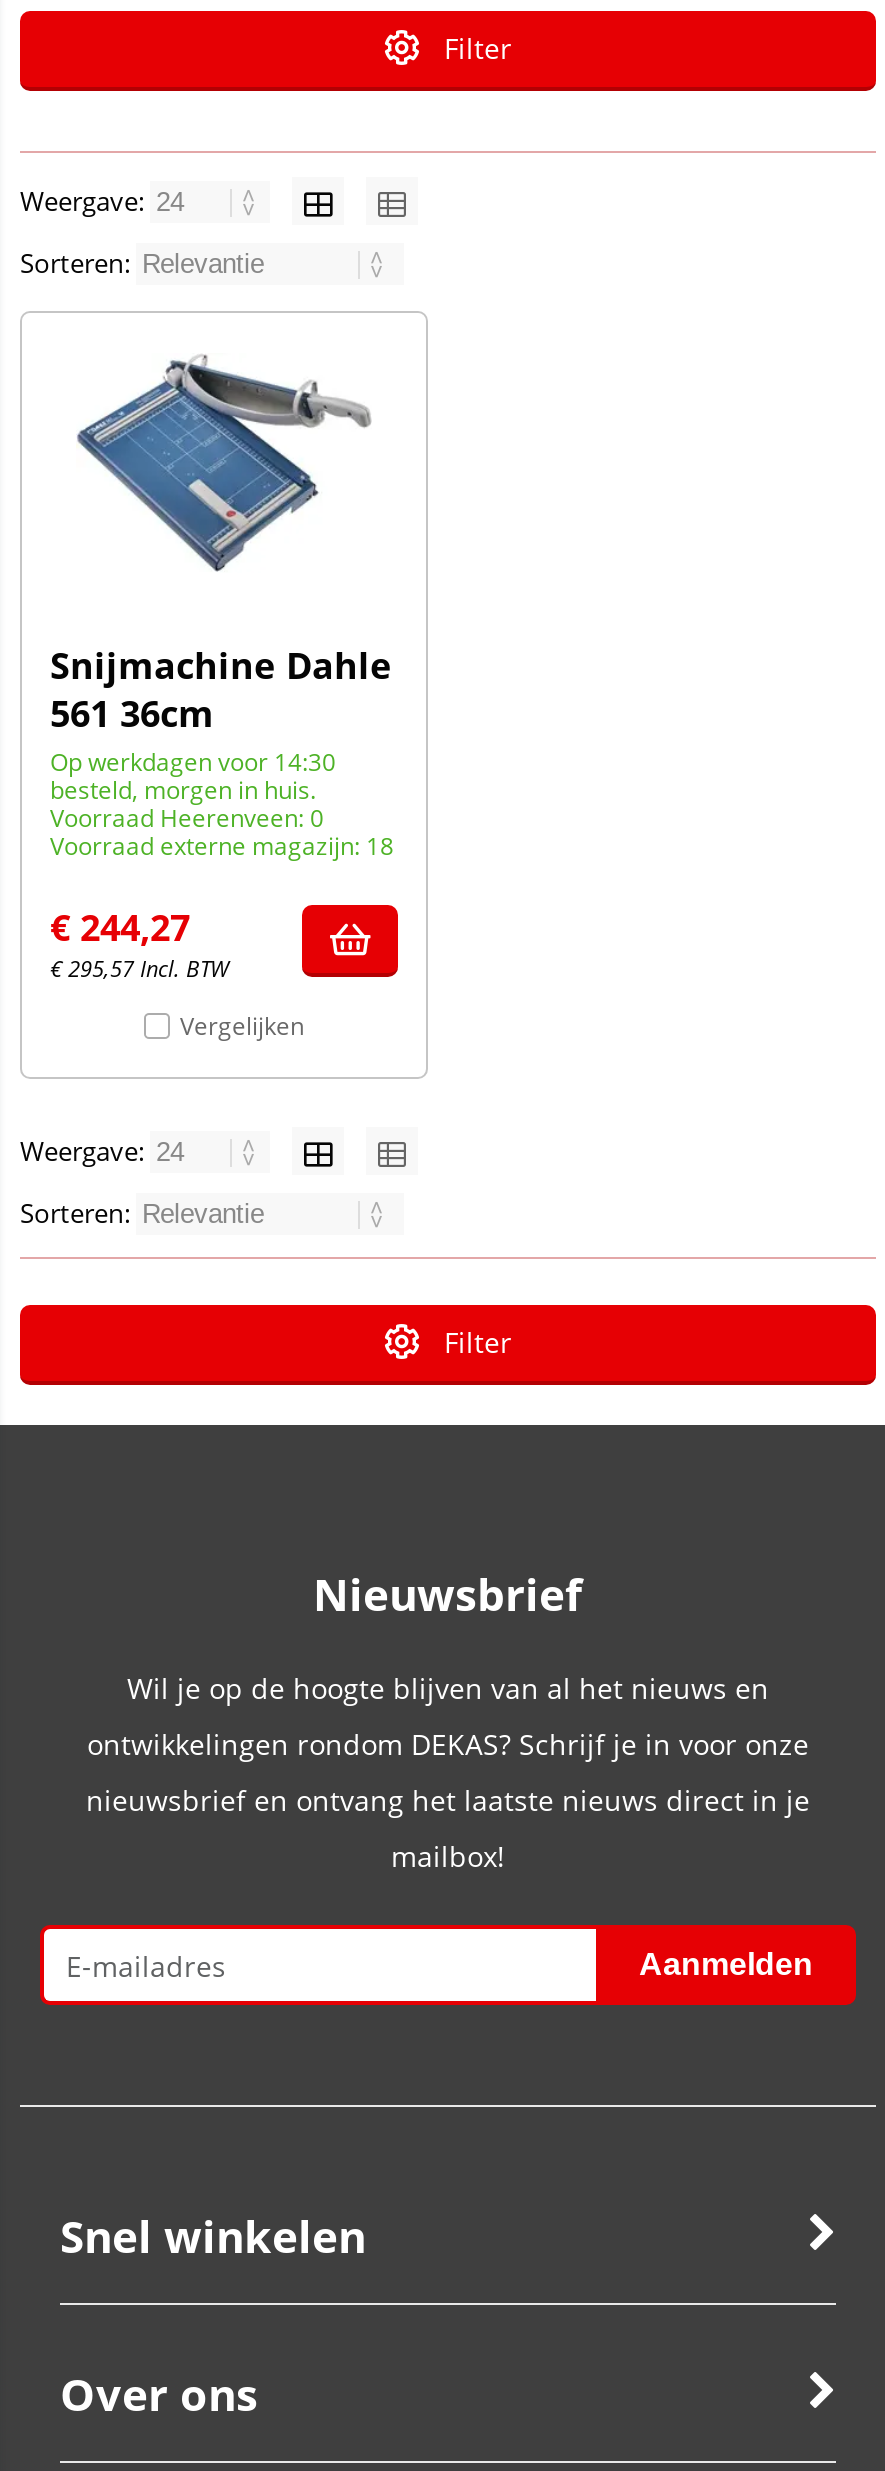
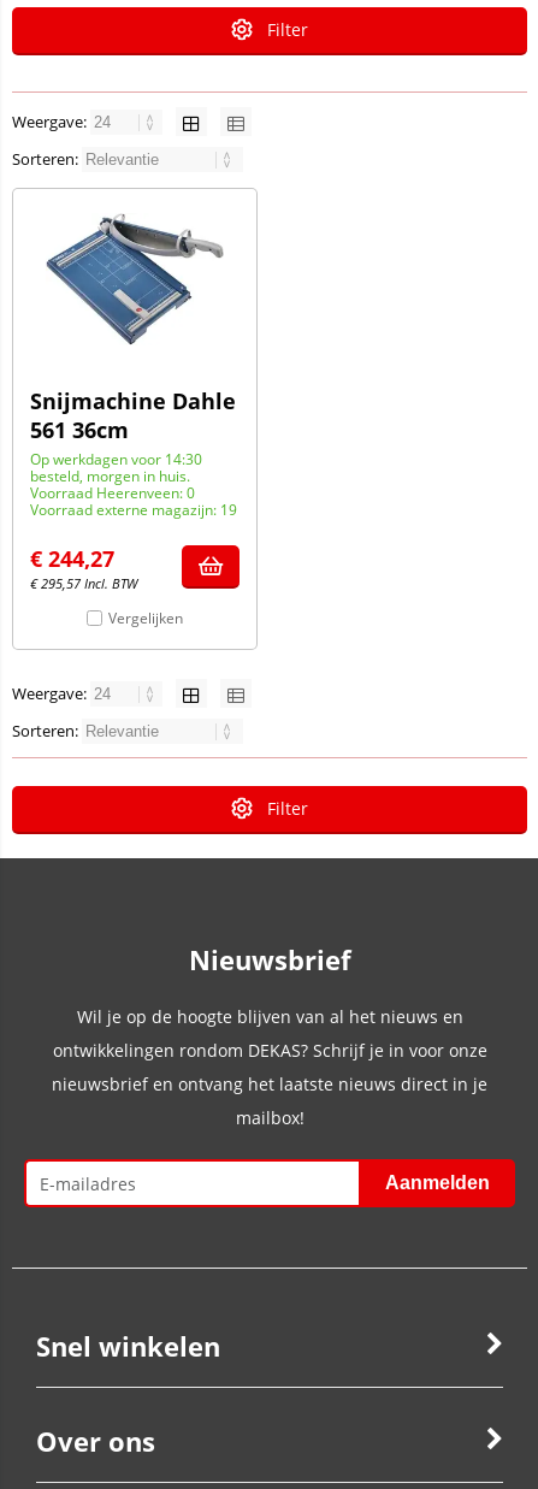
- Voorraad externe magazijn: 18
+ Voorraad externe magazijn: 19
